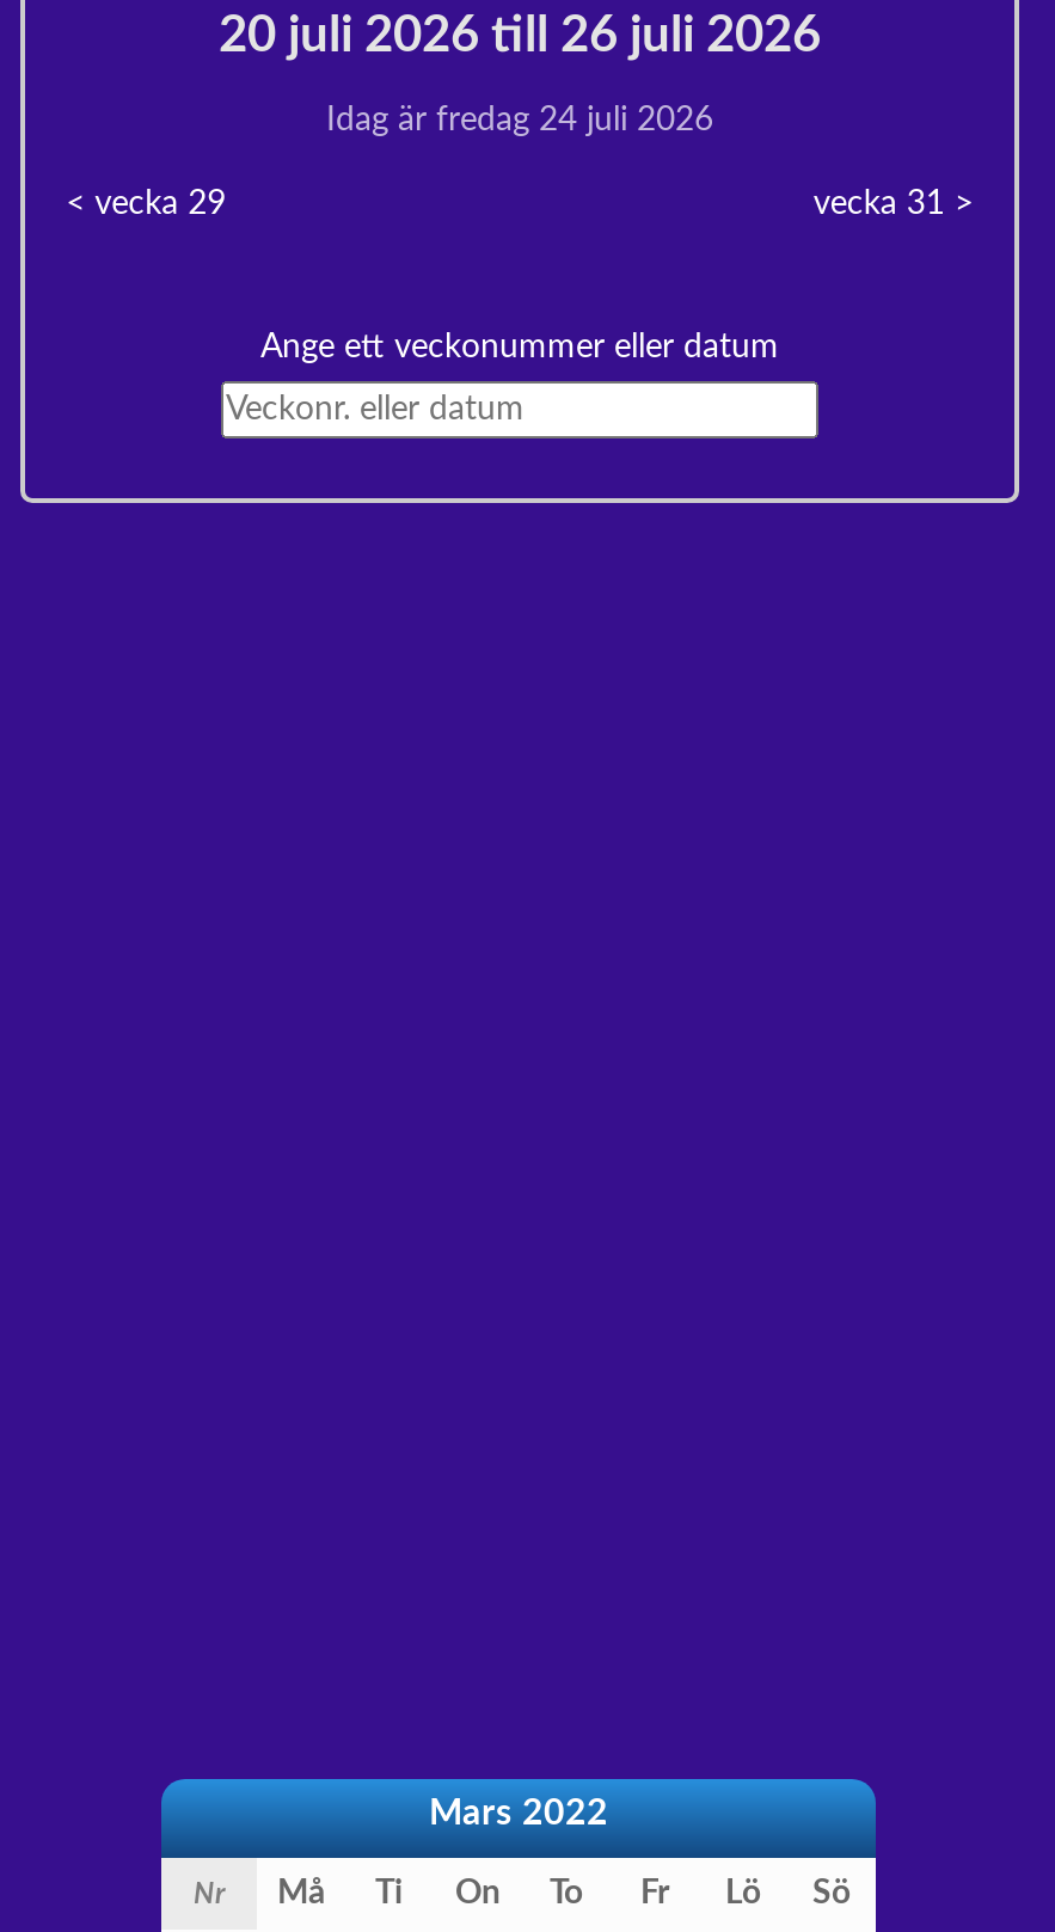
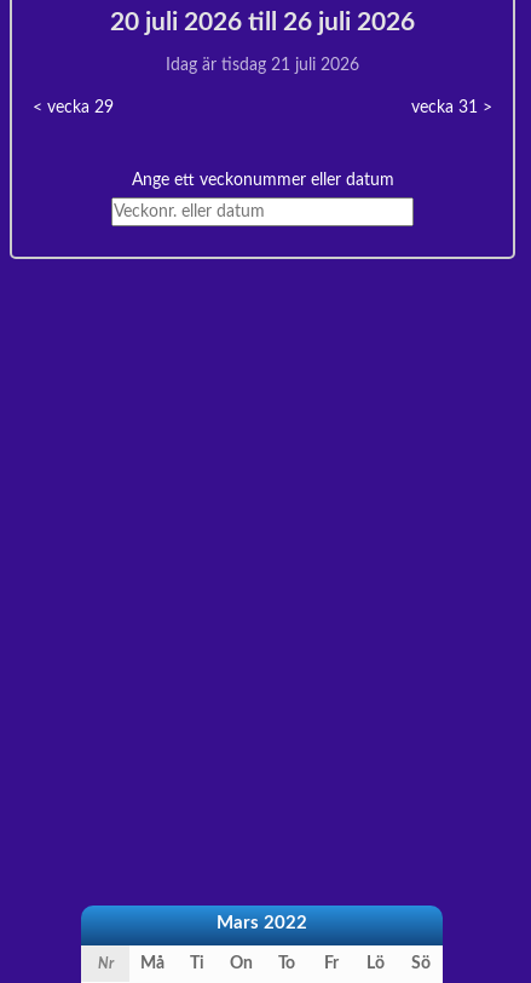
- Idag är fredag 24 juli 2026
+ Idag är tisdag 21 juli 2026
